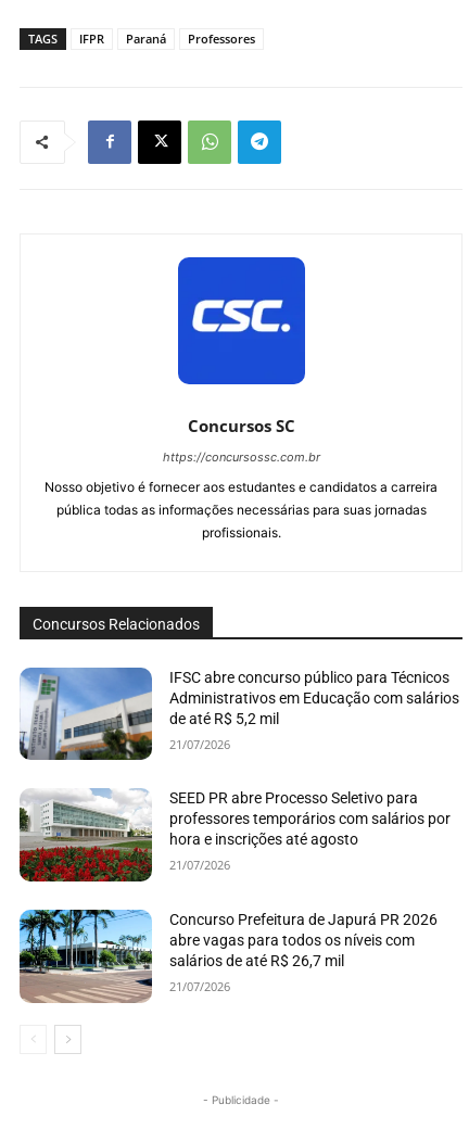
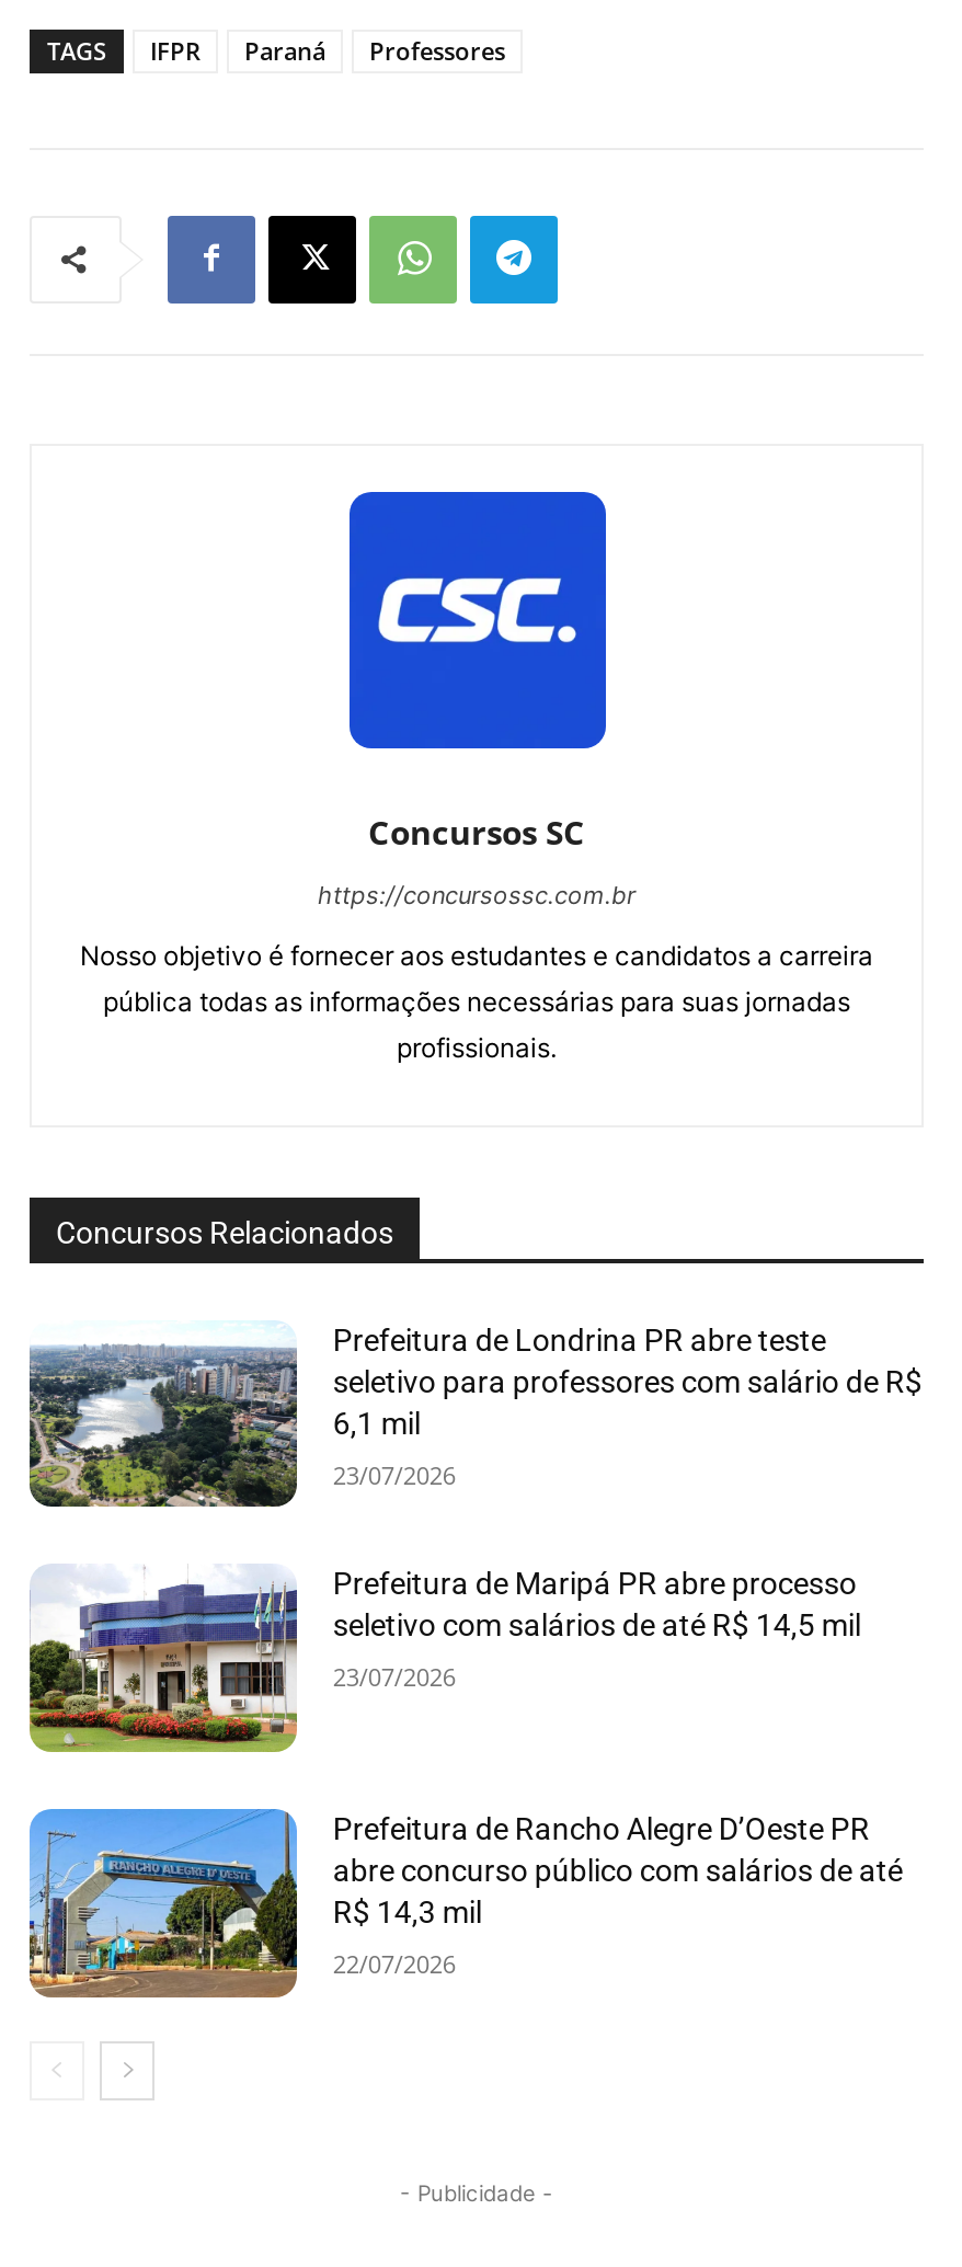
- [image]
- IFSC abre concurso público para Técnicos
- Administrativos em Educação com salários
- de até R$ 5,2 mil
+ [image]
+ Prefeitura de Londrina PR abre teste
+ seletivo para professores com salário de R$
+ 6,1 mil

- 21/07/2026
+ 23/07/2026

- [image]
- SEED PR abre Processo Seletivo para
- professores temporários com salários por
- hora e inscrições até agosto
+ [image]
+ Prefeitura de Maripá PR abre processo
+ seletivo com salários de até R$ 14,5 mil

- 21/07/2026
+ 23/07/2026

- [image]
- Concurso Prefeitura de Japurá PR 2026
- abre vagas para todos os níveis com
- salários de até R$ 26,7 mil
+ [image]
+ Prefeitura de Rancho Alegre D’Oeste PR
+ abre concurso público com salários de até
+ R$ 14,3 mil

- 21/07/2026
+ 22/07/2026
